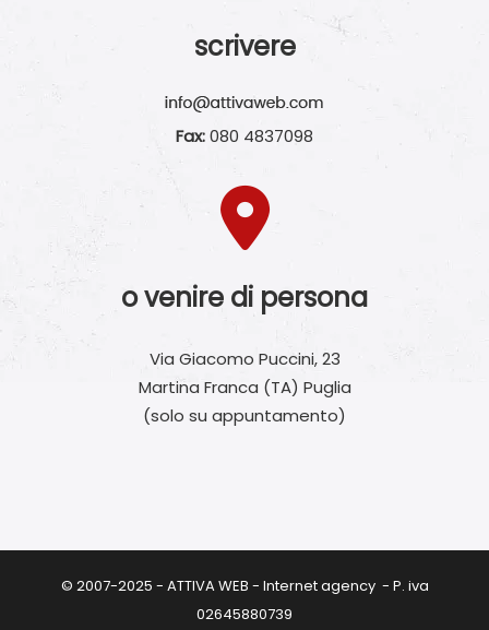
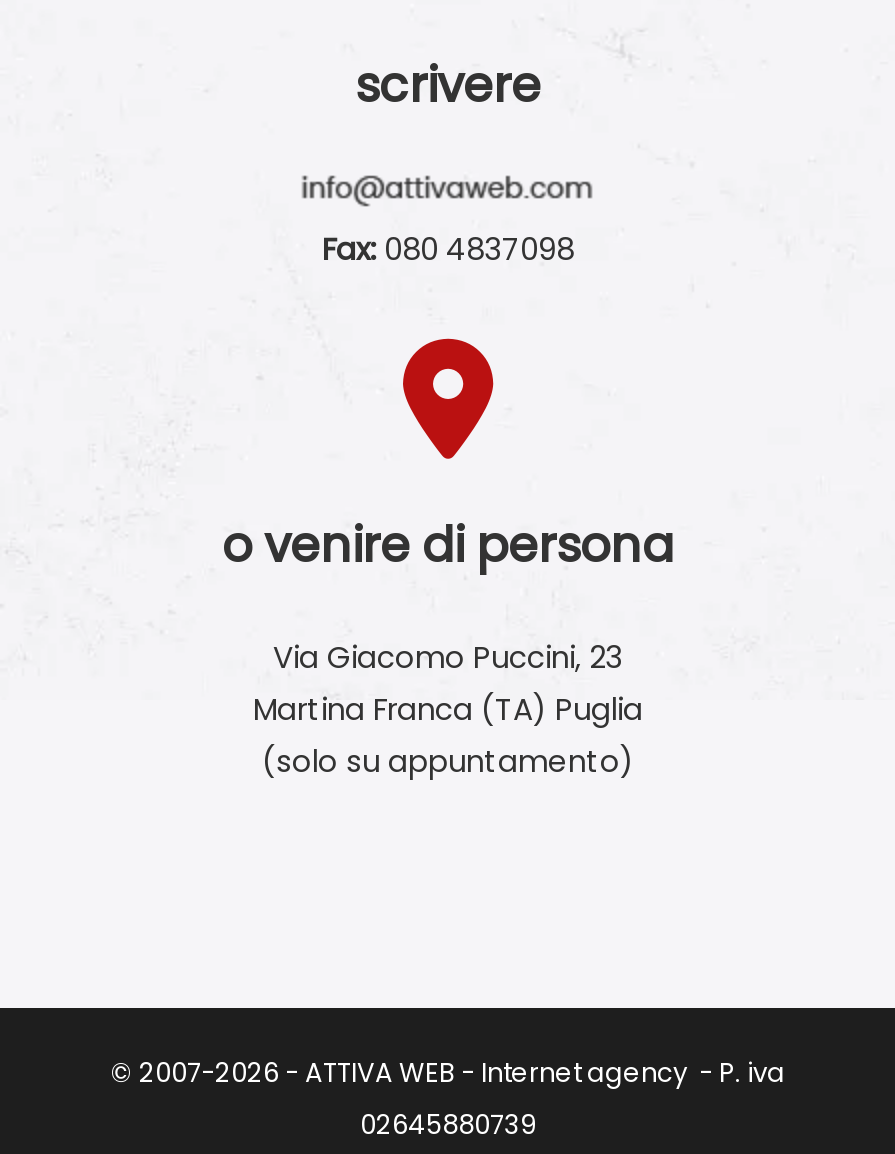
- © 2007-2025 - ATTIVA WEB - Internet agency - P. iva
+ © 2007-2026 - ATTIVA WEB - Internet agency - P. iva
